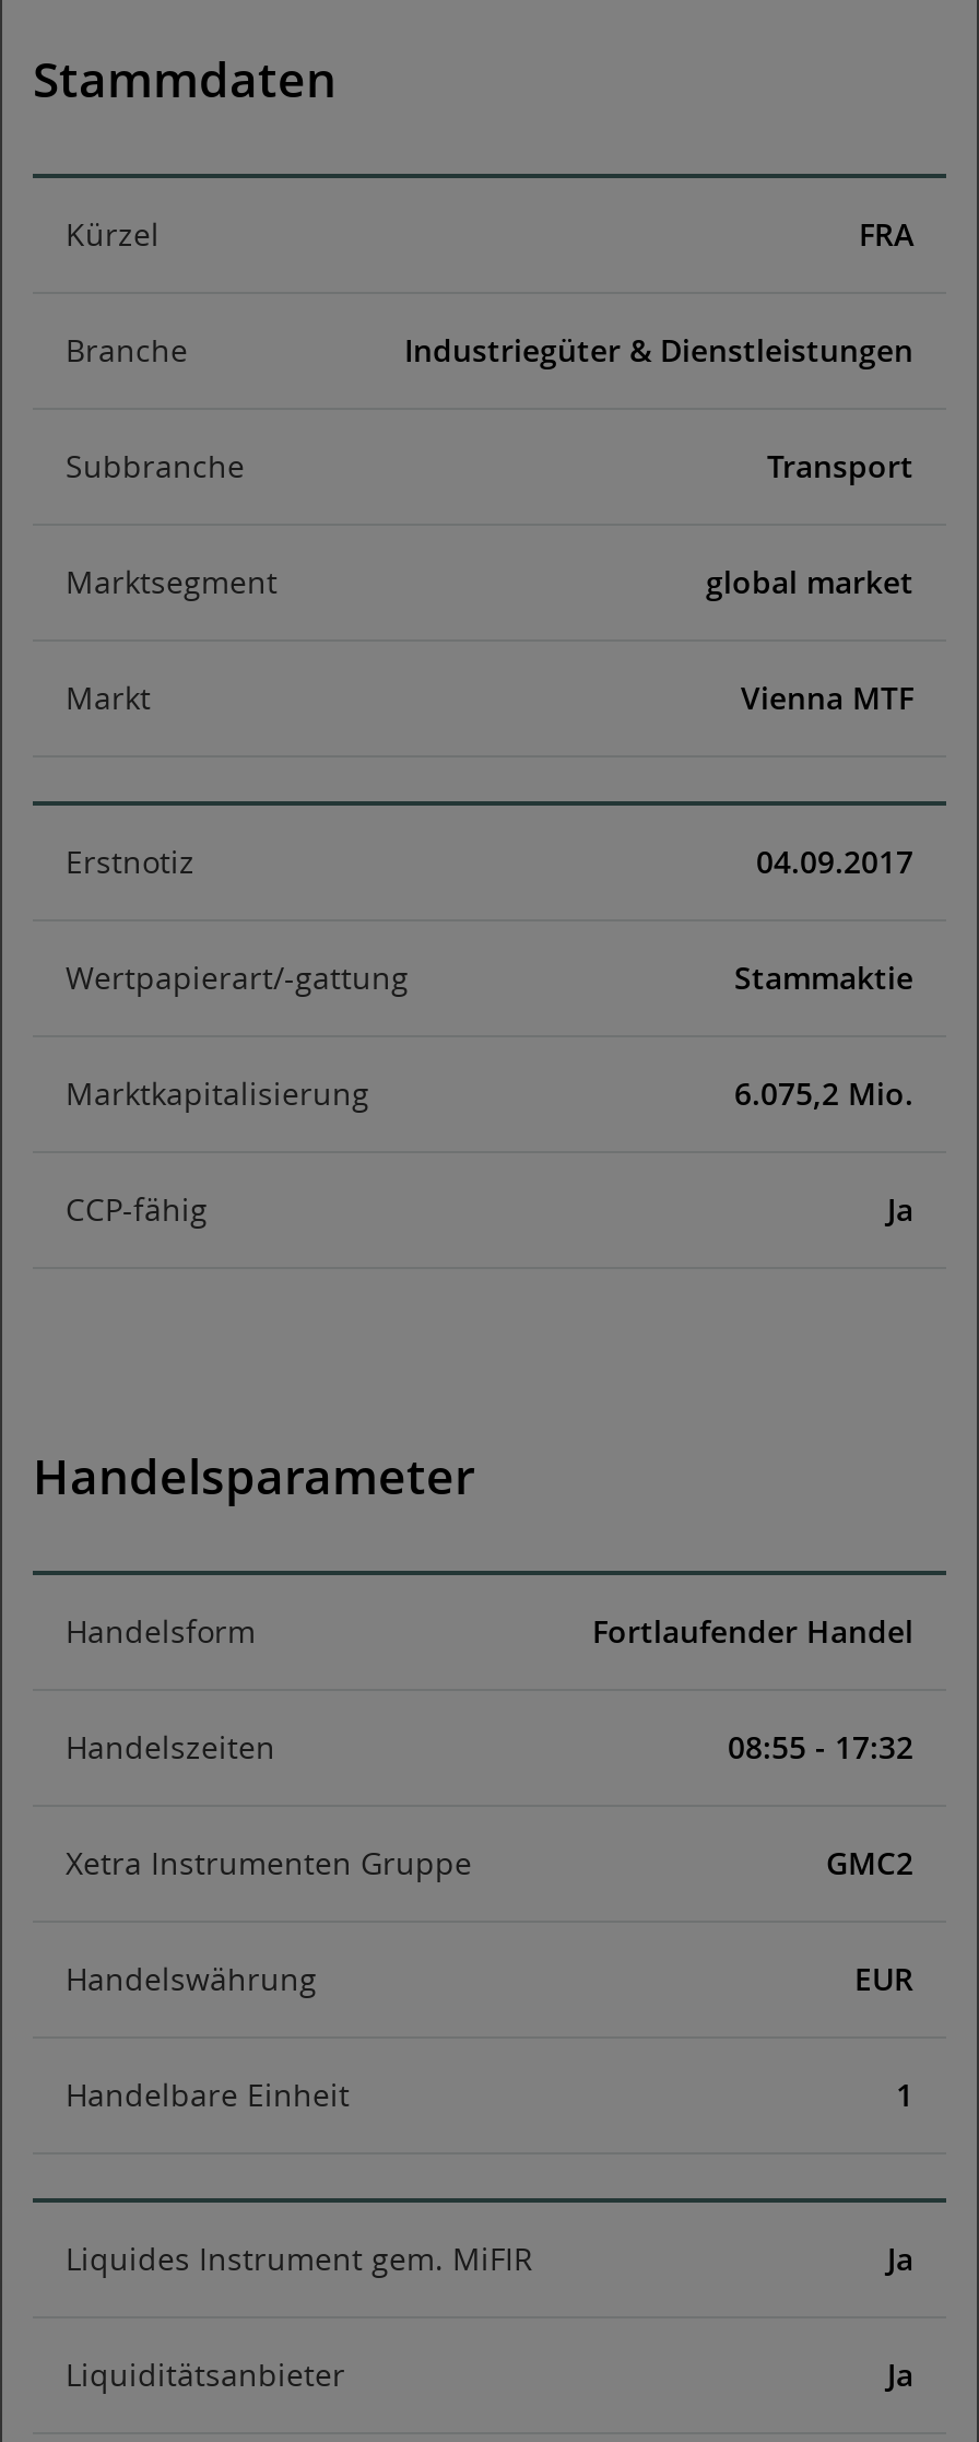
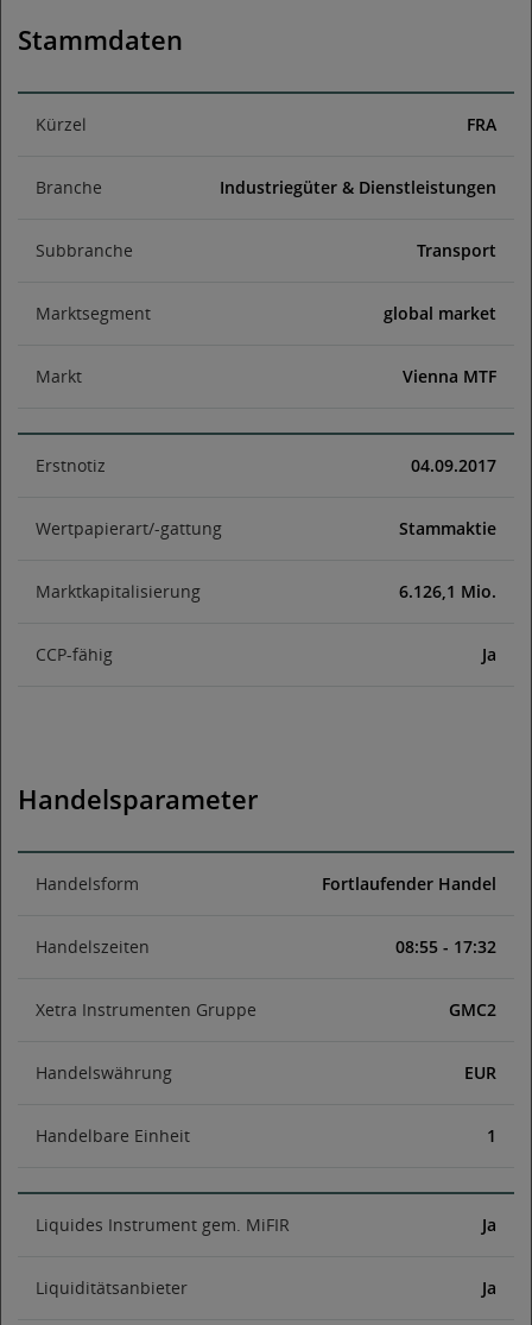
- 6.075,2 Mio.
+ 6.126,1 Mio.
